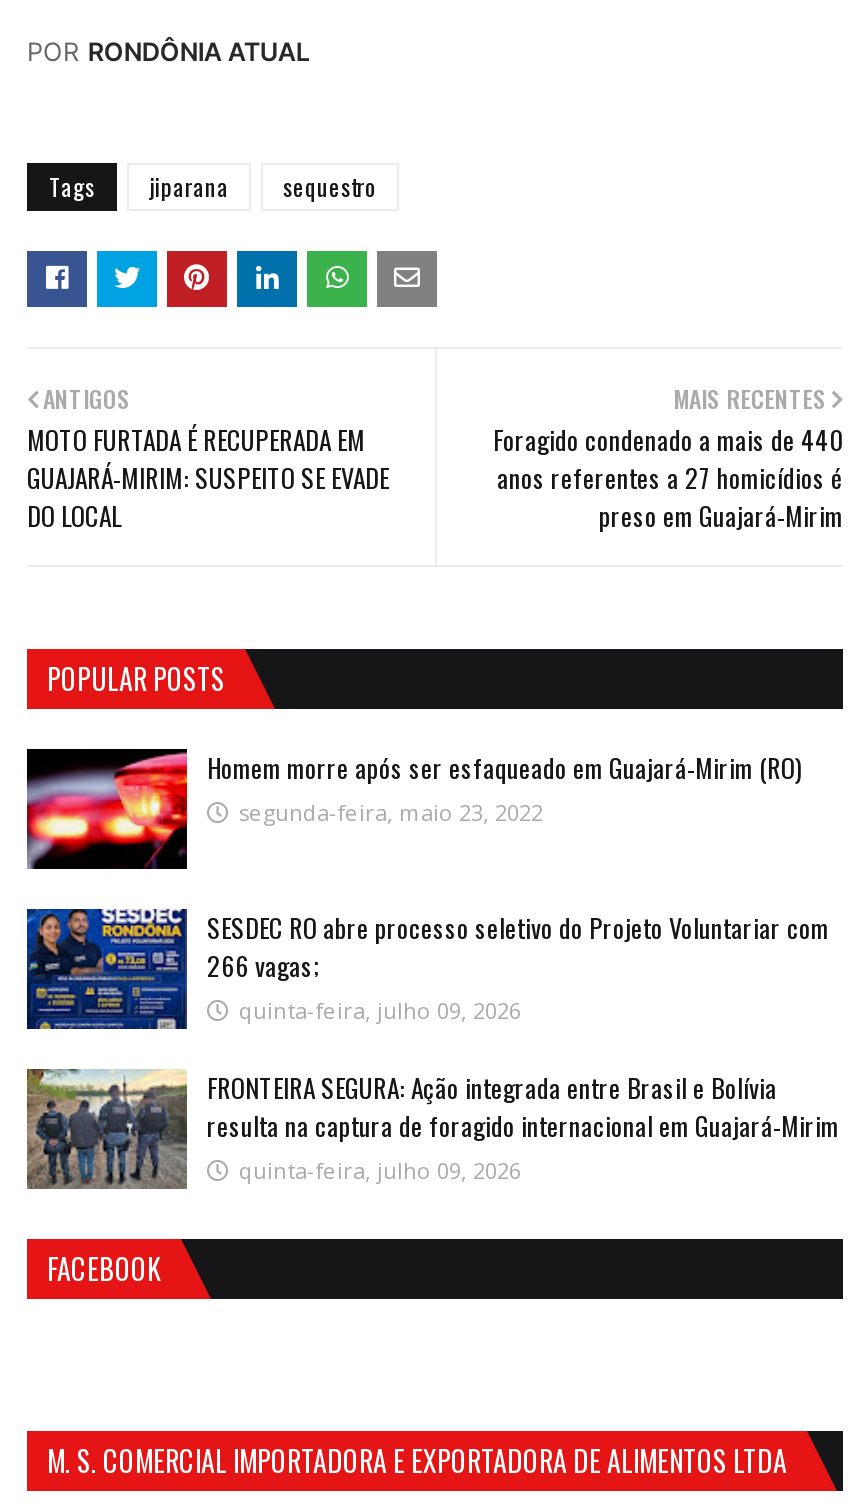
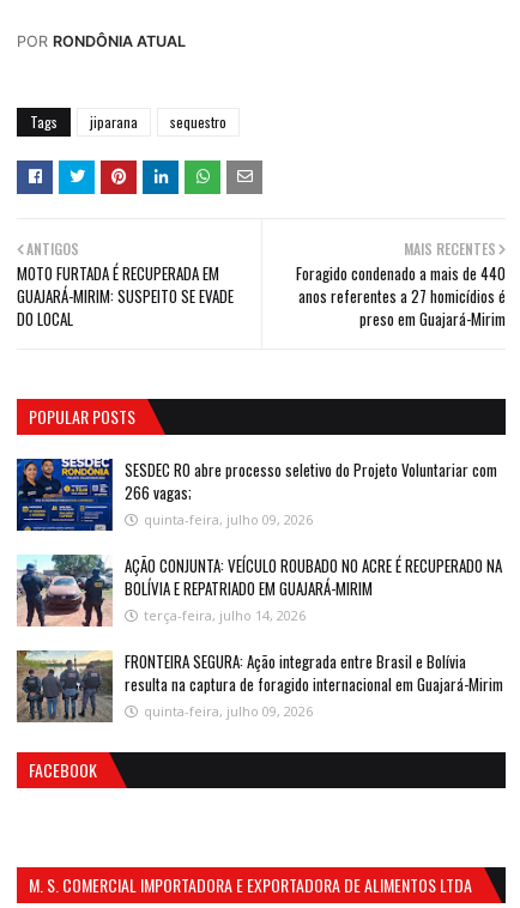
- [image]
- Homem morre após ser esfaqueado em Guajará-Mirim (RO)
- segunda-feira, maio 23, 2022

moved up: [image] | SESDEC RO abre processo seletivo do Projeto Voluntariar com | 266 vagas; | quinta-feira, julho 09, 2026

+ [image]
+ AÇÃO CONJUNTA: VEÍCULO ROUBADO NO ACRE É RECUPERADO NA
+ BOLÍVIA E REPATRIADO EM GUAJARÁ-MIRIM
+ terça-feira, julho 14, 2026
